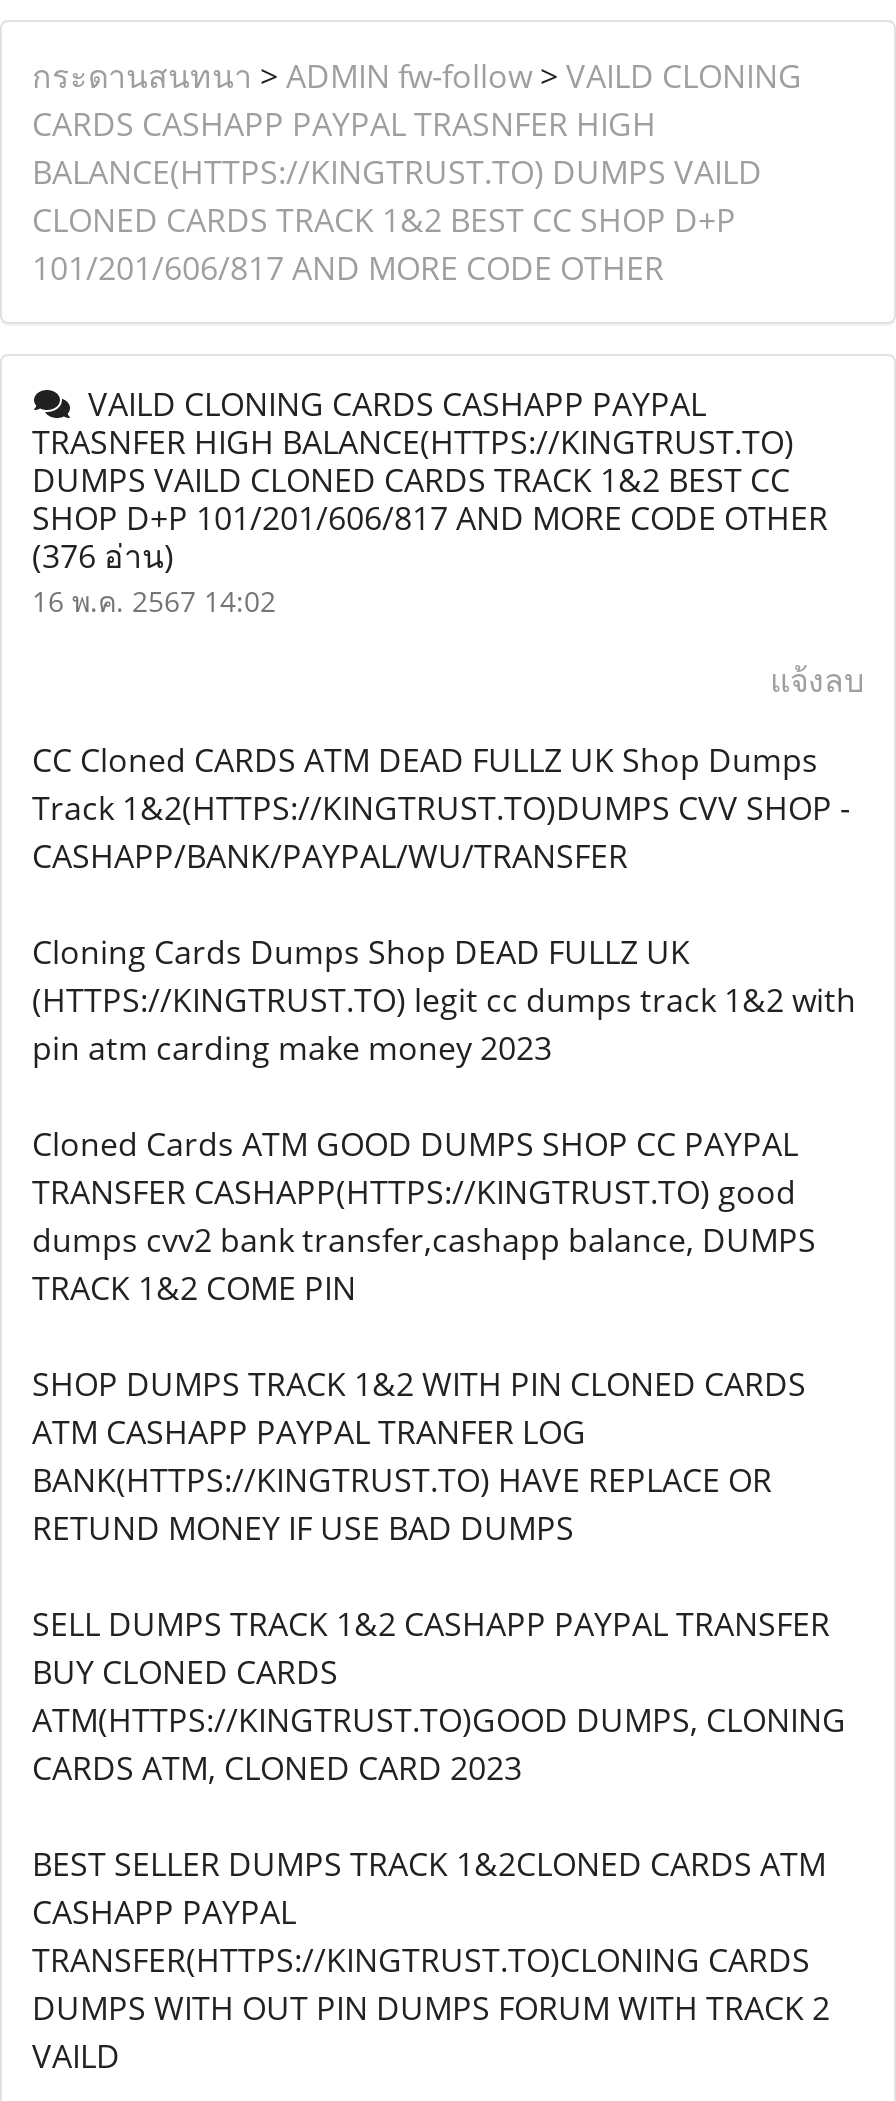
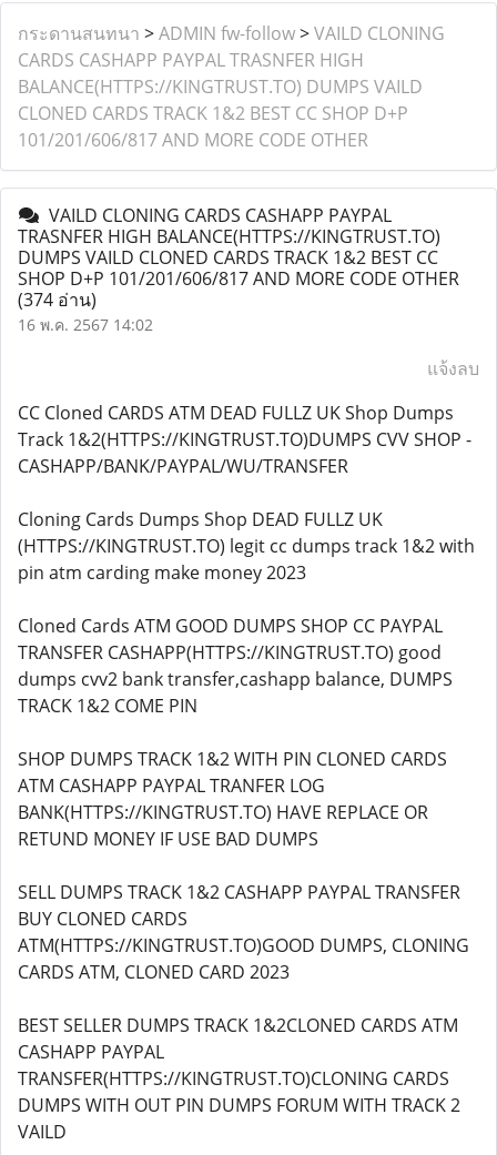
- (376 อ่าน)
+ (374 อ่าน)
